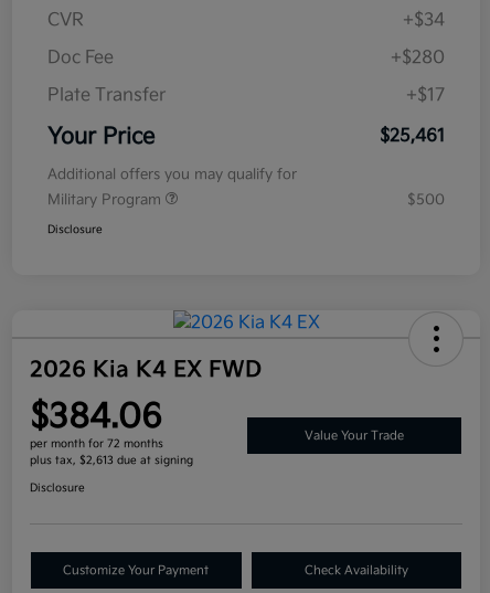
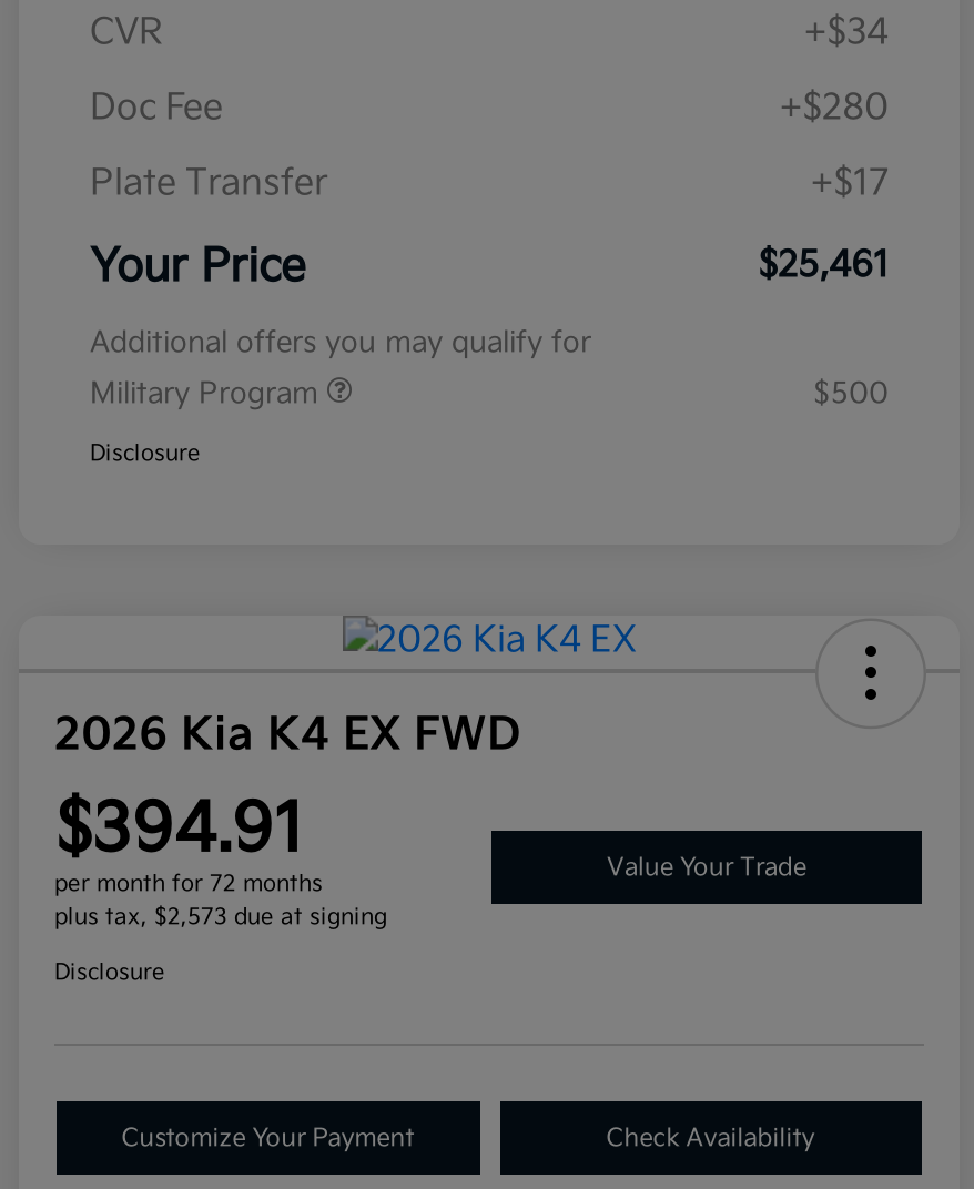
- $384.06
+ $394.91

- plus tax, $2,613 due at signing
+ plus tax, $2,573 due at signing
